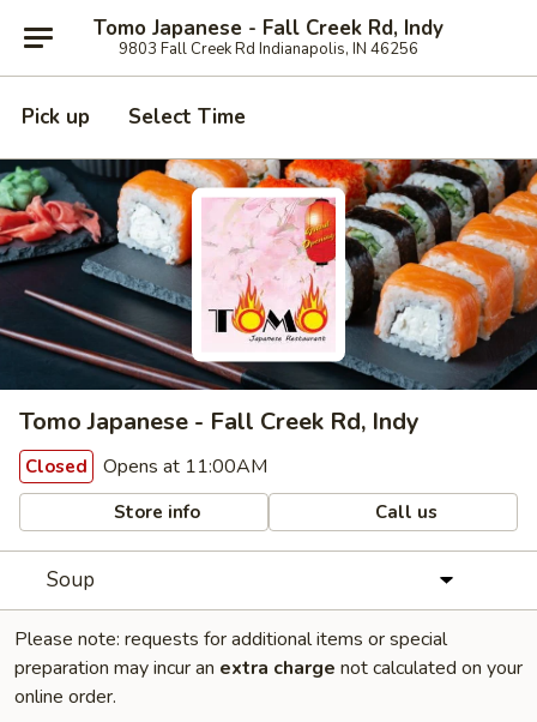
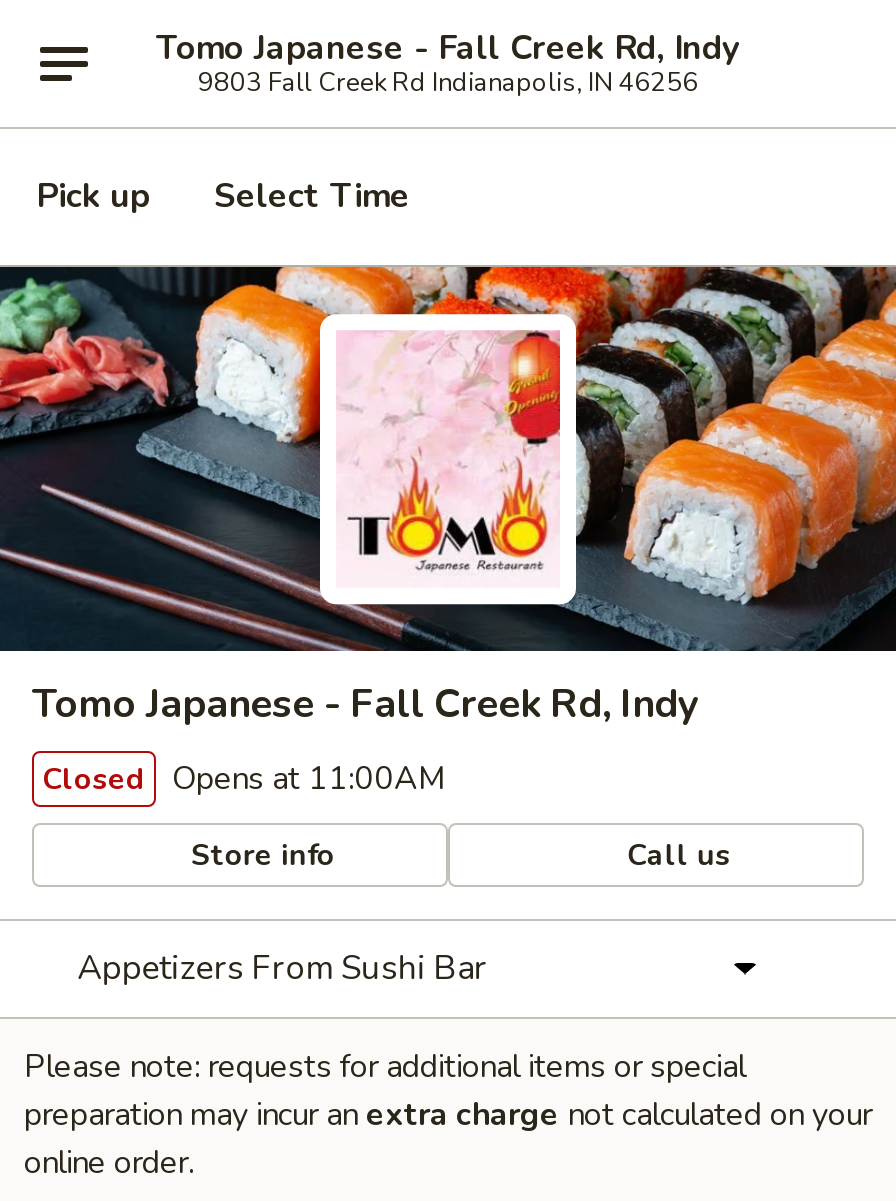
- Soup
+ Appetizers From Sushi Bar
